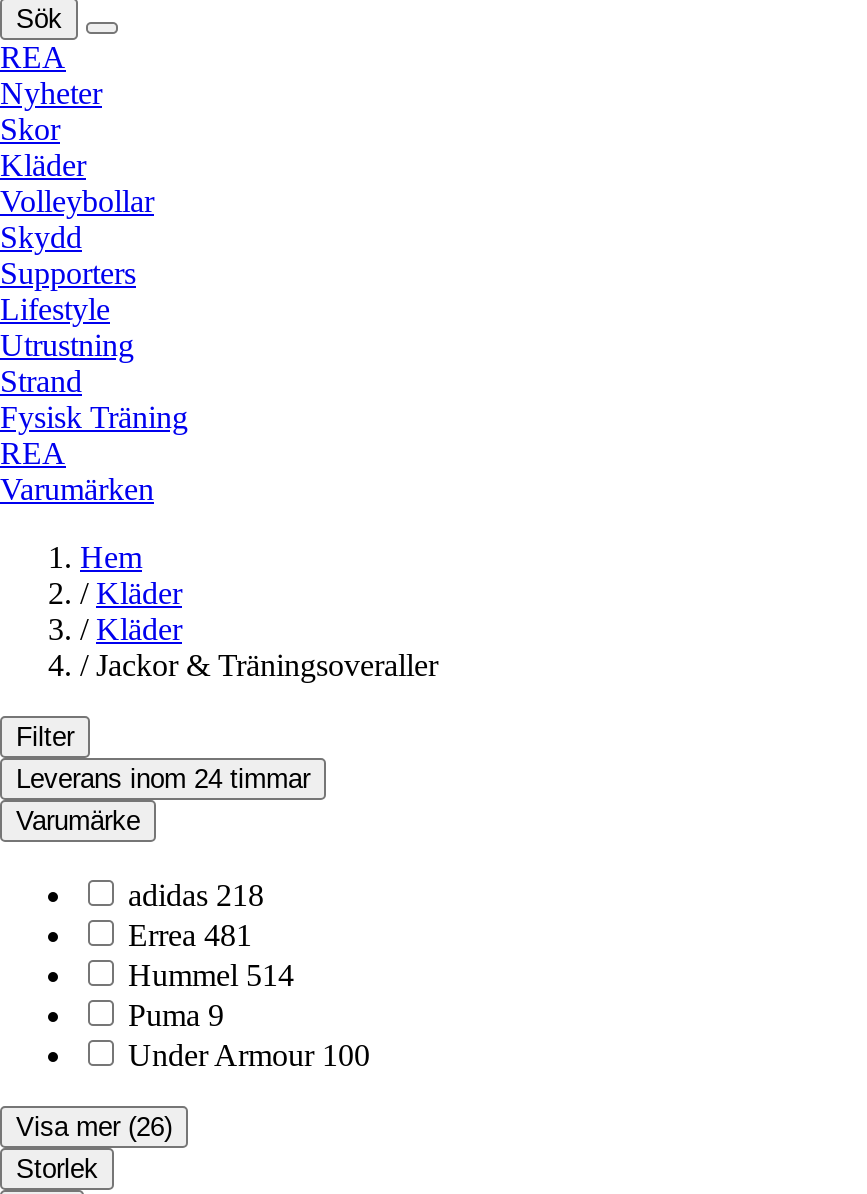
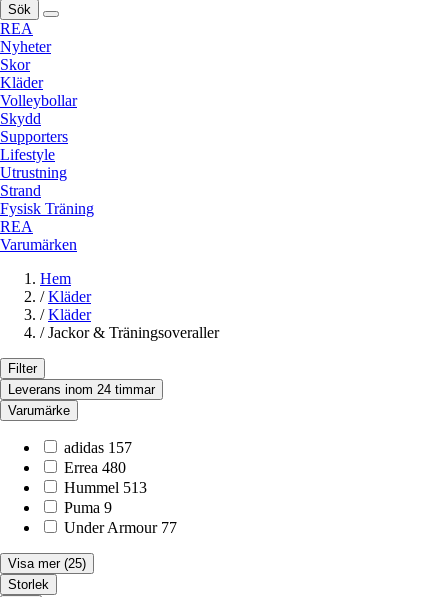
- adidas 218
+ adidas 157

- Errea 481
+ Errea 480

- Hummel 514
+ Hummel 513

- Under Armour 100
+ Under Armour 77

- Visa mer (26)
+ Visa mer (25)
